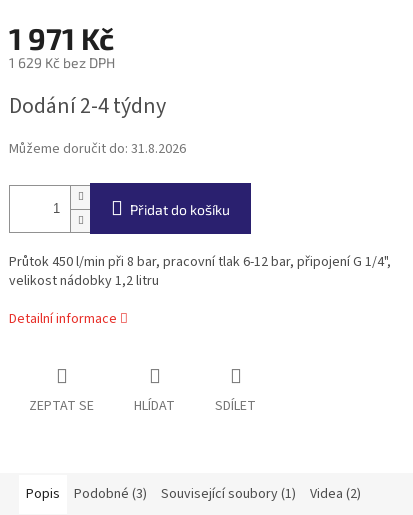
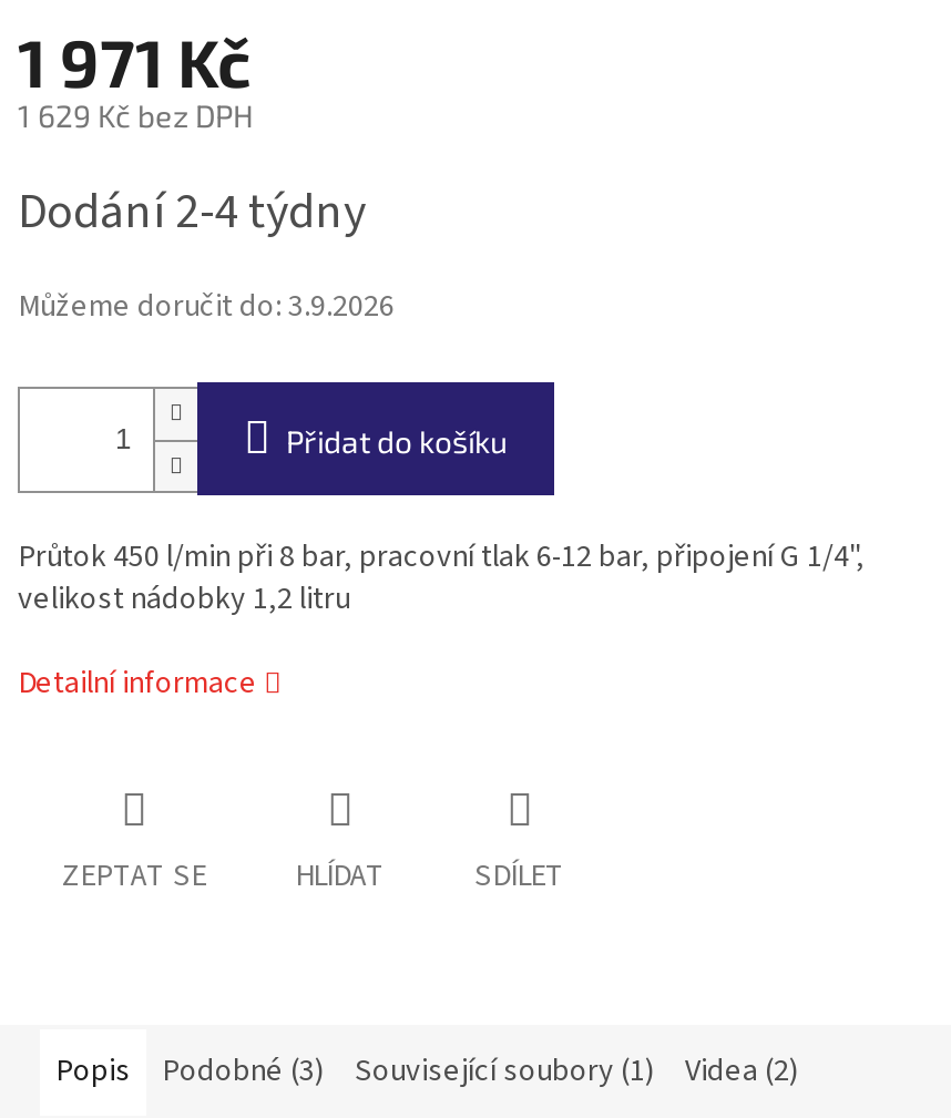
- Můžeme doručit do: 31.8.2026
+ Můžeme doručit do: 3.9.2026
